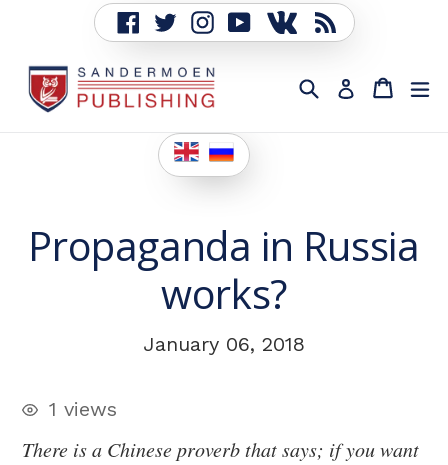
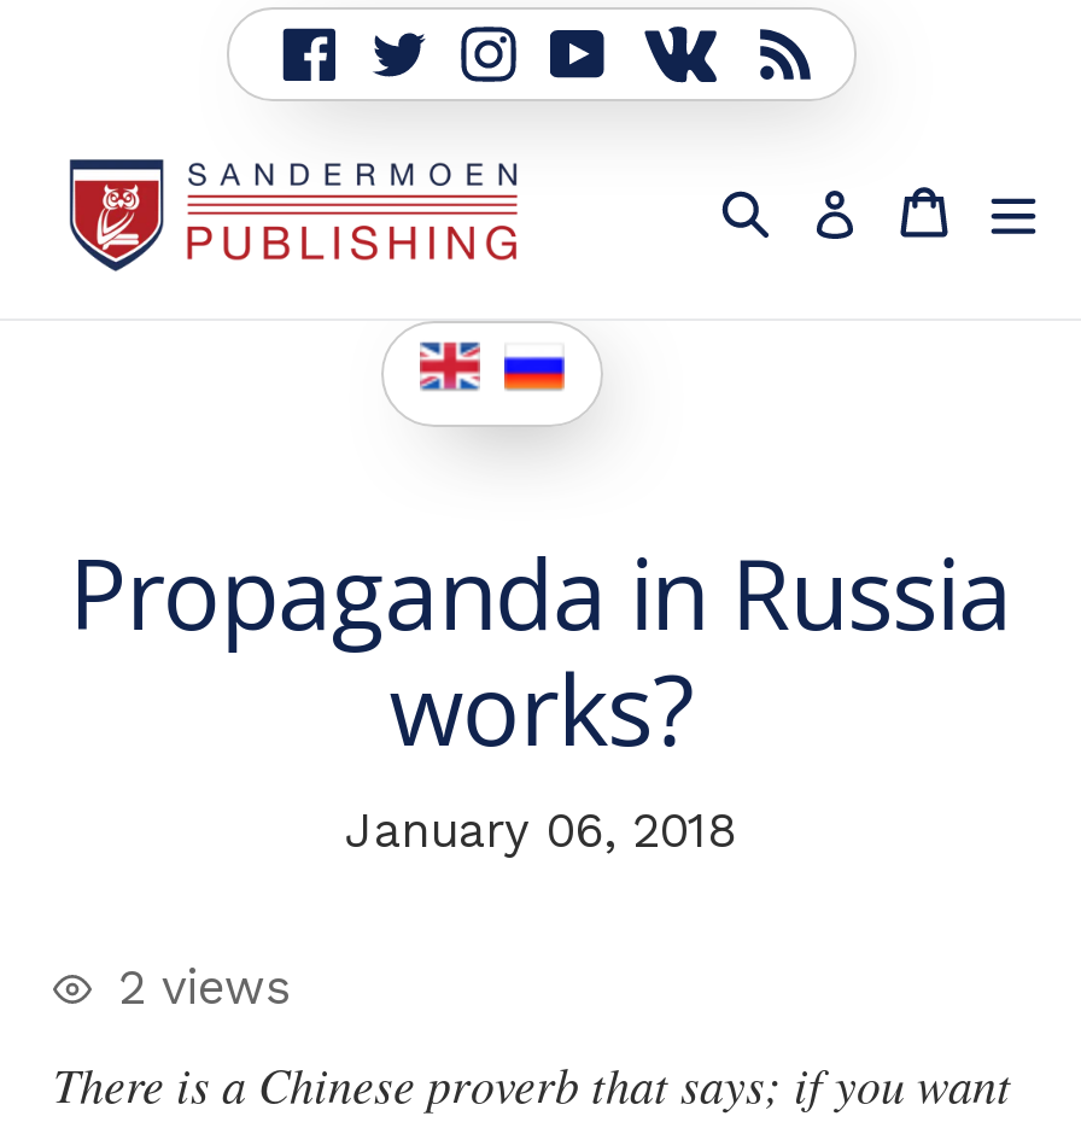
- 1 views
+ 2 views
